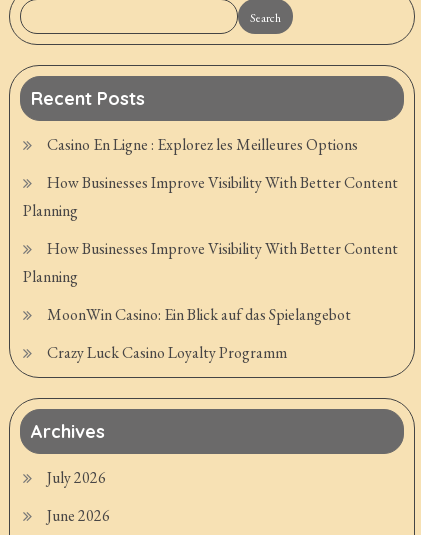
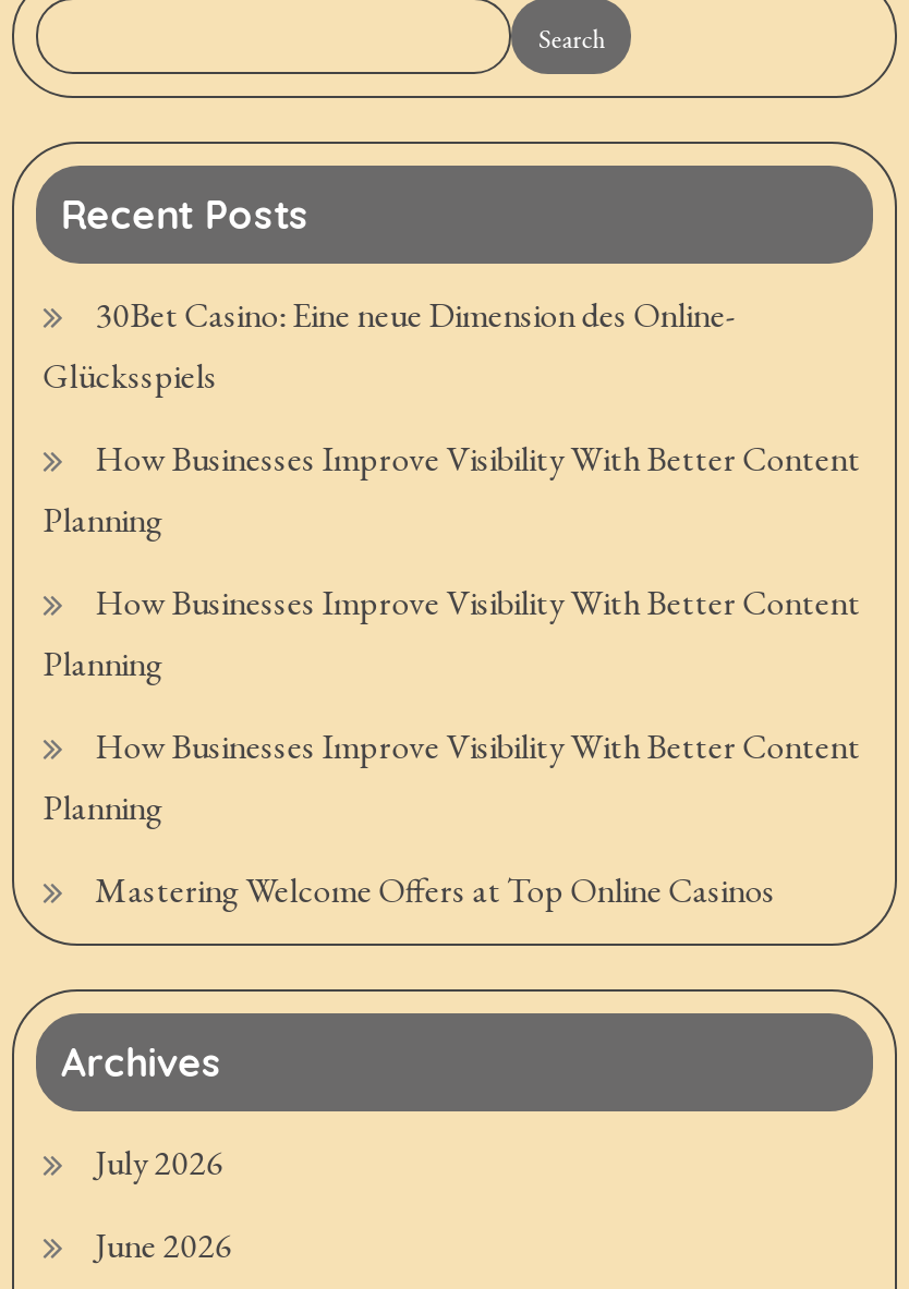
- Casino En Ligne : Explorez les Meilleures Options
+ 30Bet Casino: Eine neue Dimension des Online-
+ Glücksspiels

- MoonWin Casino: Ein Blick auf das Spielangebot
+ How Businesses Improve Visibility With Better Content
+ Planning

- Crazy Luck Casino Loyalty Programm
+ Mastering Welcome Offers at Top Online Casinos
